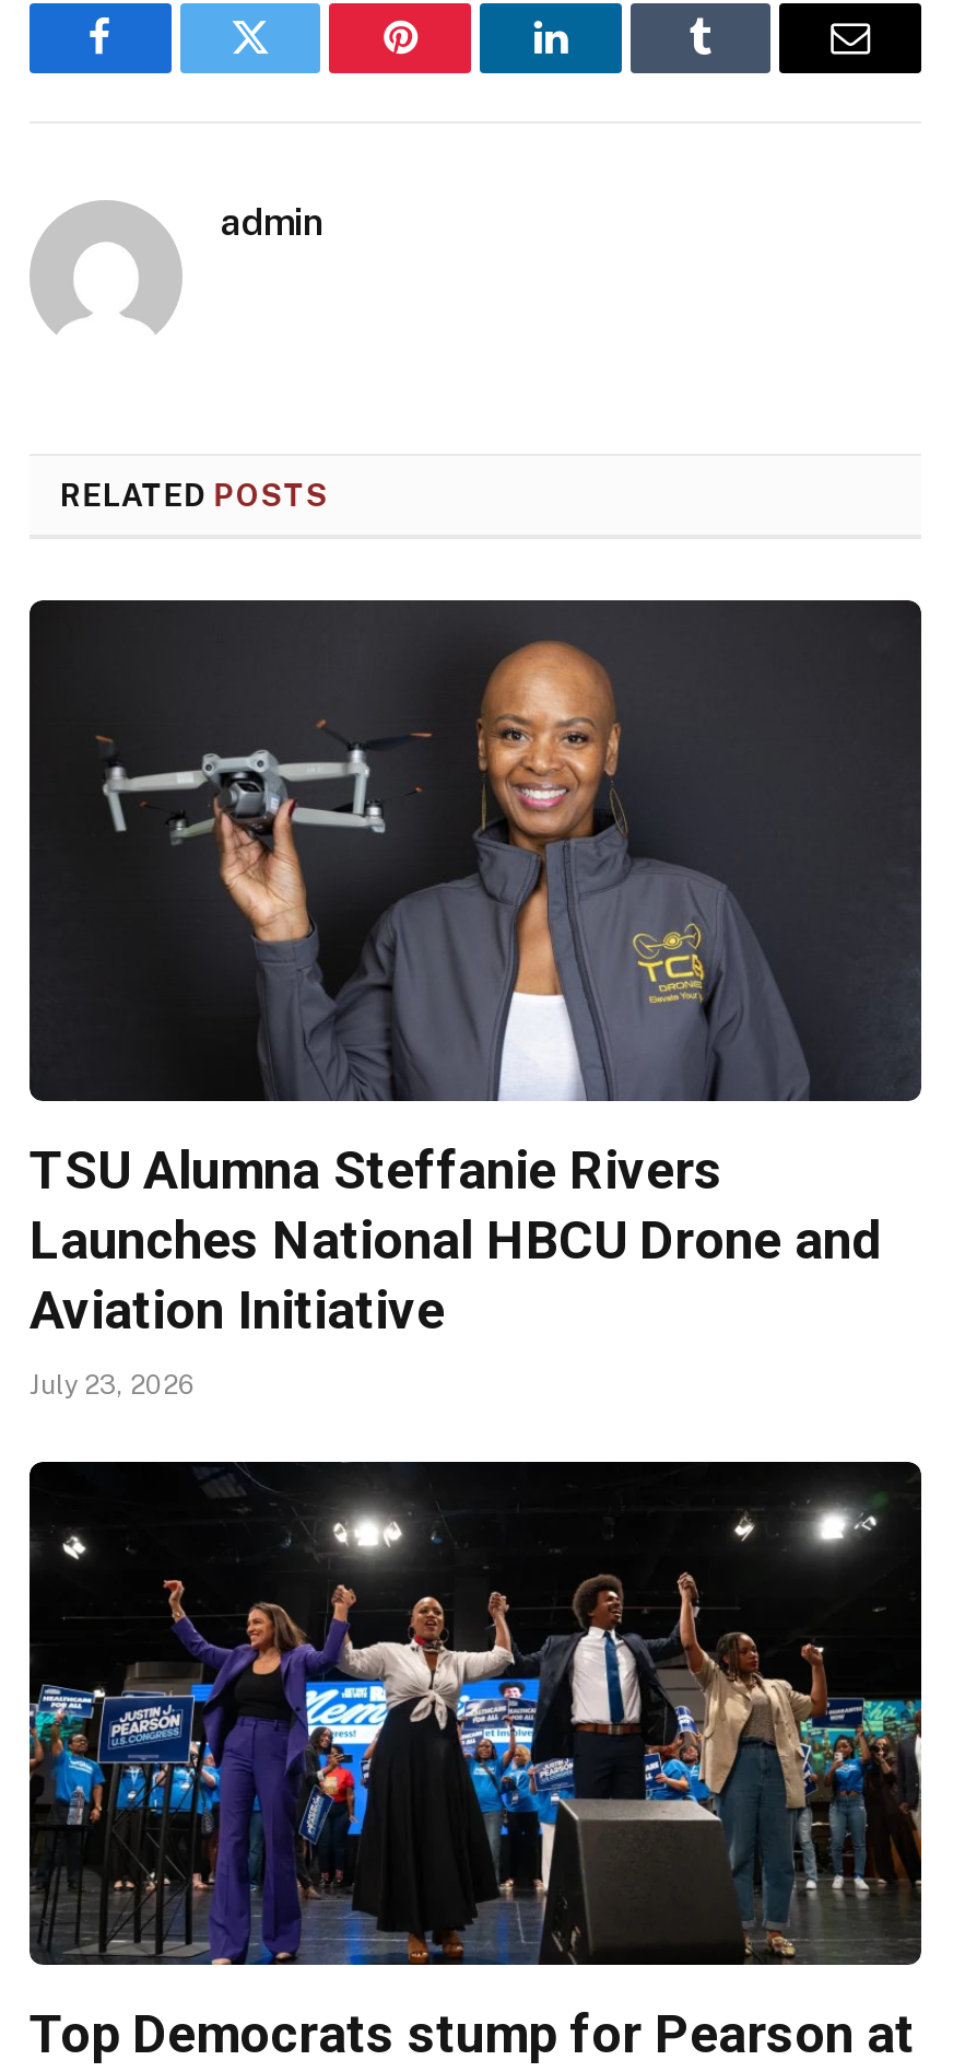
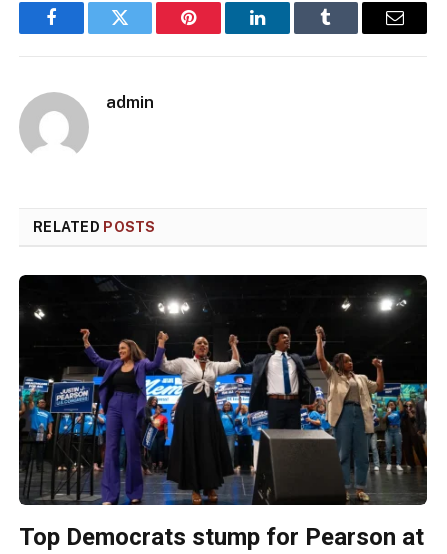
- [image]
- TSU Alumna Steffanie Rivers
- Launches National HBCU Drone and
- Aviation Initiative
- July 23, 2026
